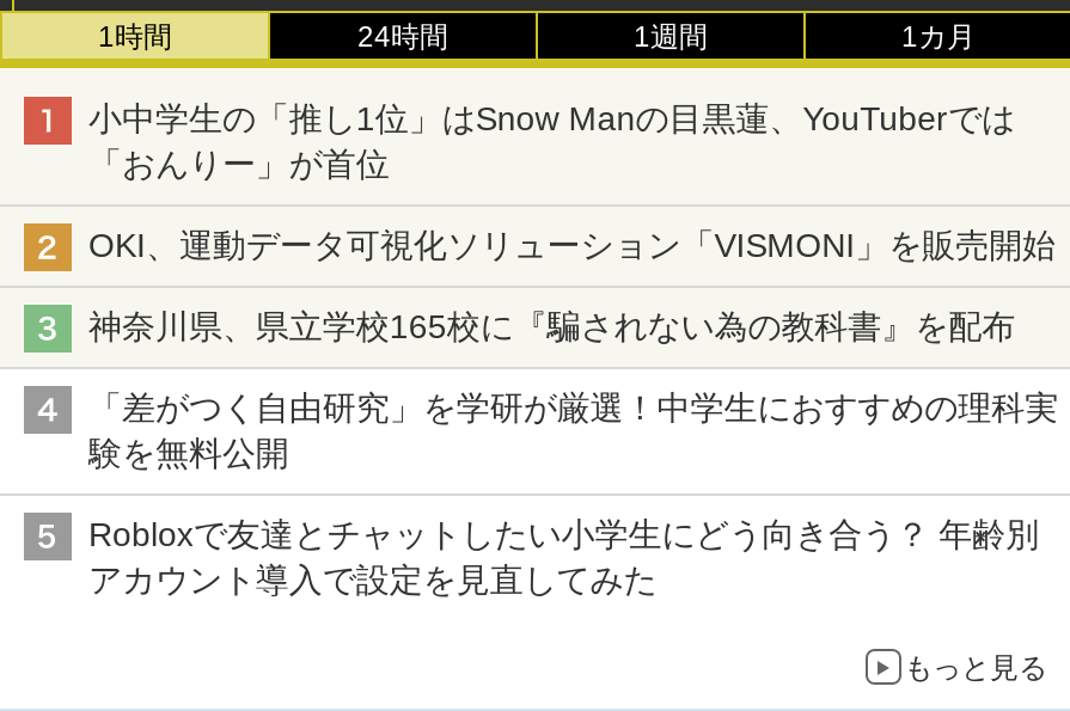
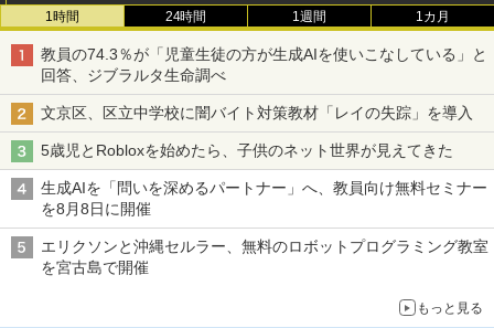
- 小中学生の「推し1位」はSnow Manの目黒蓮、YouTuberでは
- 「おんりー」が首位
+ 教員の74.3％が「児童生徒の方が生成AIを使いこなしている」と
+ 回答、ジブラルタ生命調べ

- OKI、運動データ可視化ソリューション「VISMONI」を販売開始
+ 文京区、区立中学校に闇バイト対策教材「レイの失踪」を導入

- 神奈川県、県立学校165校に『騙されない為の教科書』を配布
+ 5歳児とRobloxを始めたら、子供のネット世界が見えてきた

- 「差がつく自由研究」を学研が厳選！中学生におすすめの理科実
- 験を無料公開
+ 生成AIを「問いを深めるパートナー」へ、教員向け無料セミナー
+ を8月8日に開催

- Robloxで友達とチャットしたい小学生にどう向き合う？ 年齢別
- アカウント導入で設定を見直してみた
+ エリクソンと沖縄セルラー、無料のロボットプログラミング教室
+ を宮古島で開催
